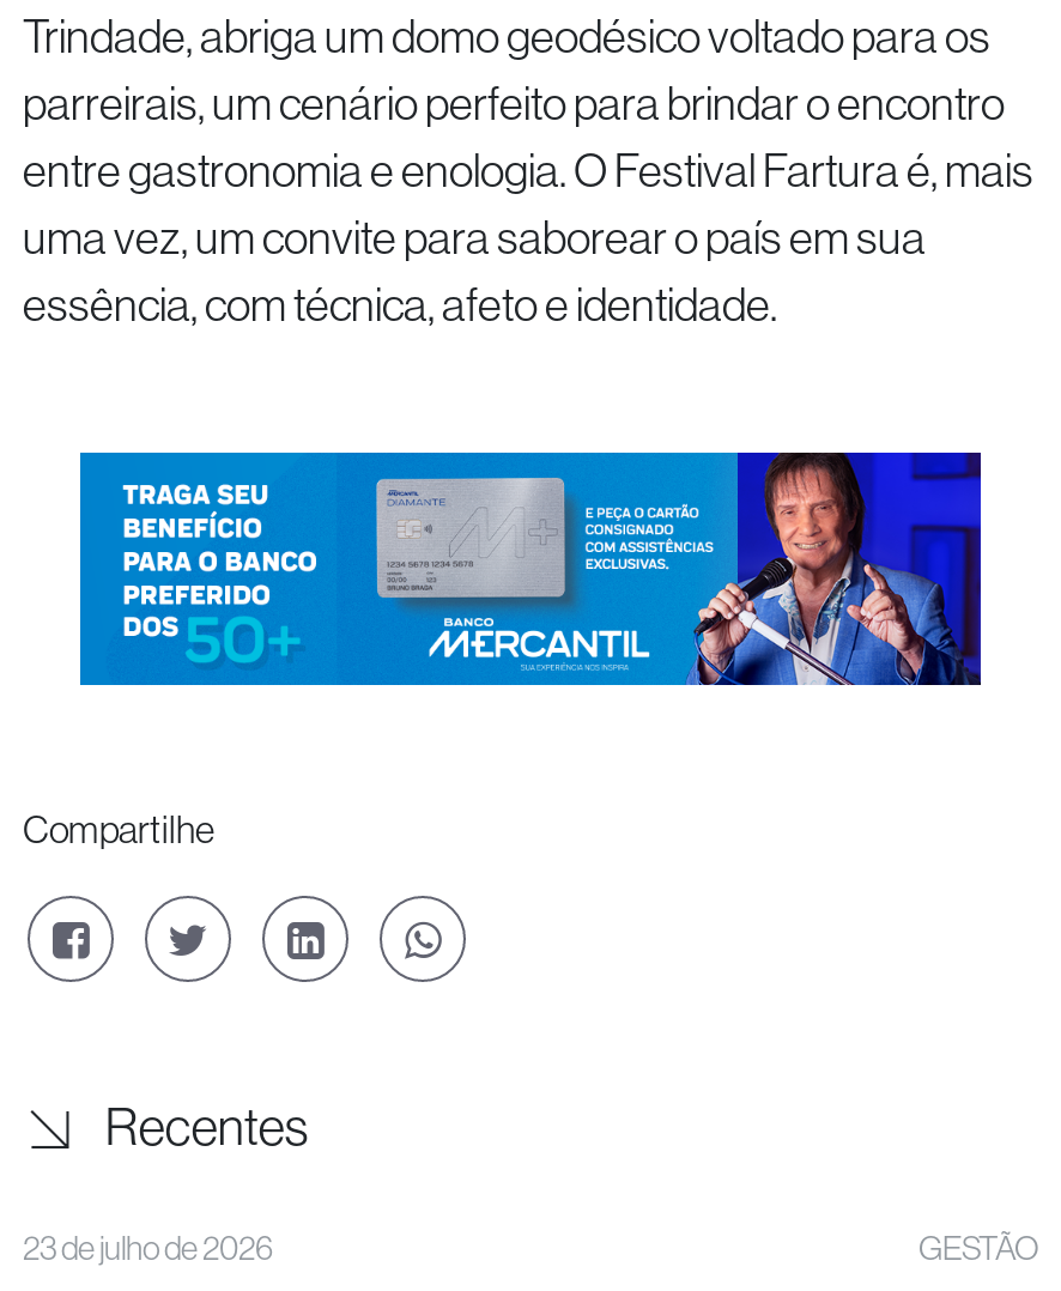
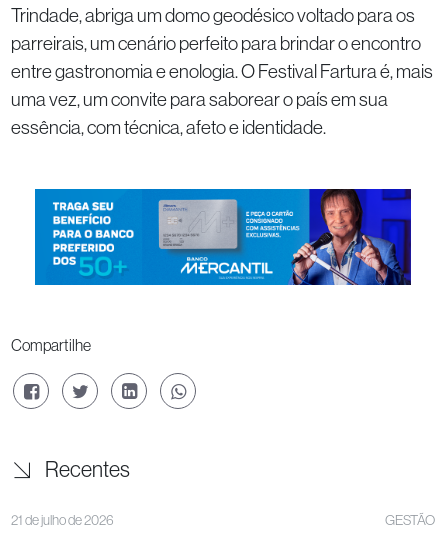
- 23 de julho de 2026
+ 21 de julho de 2026
